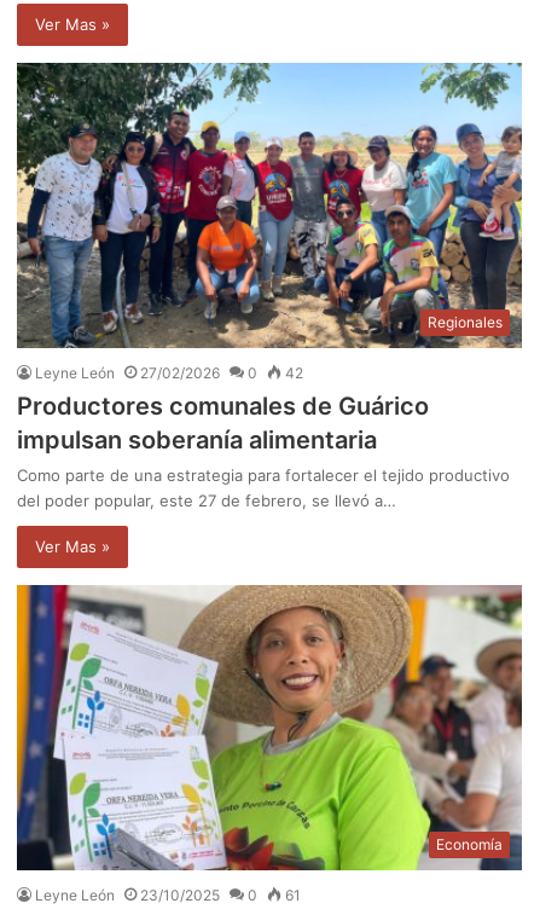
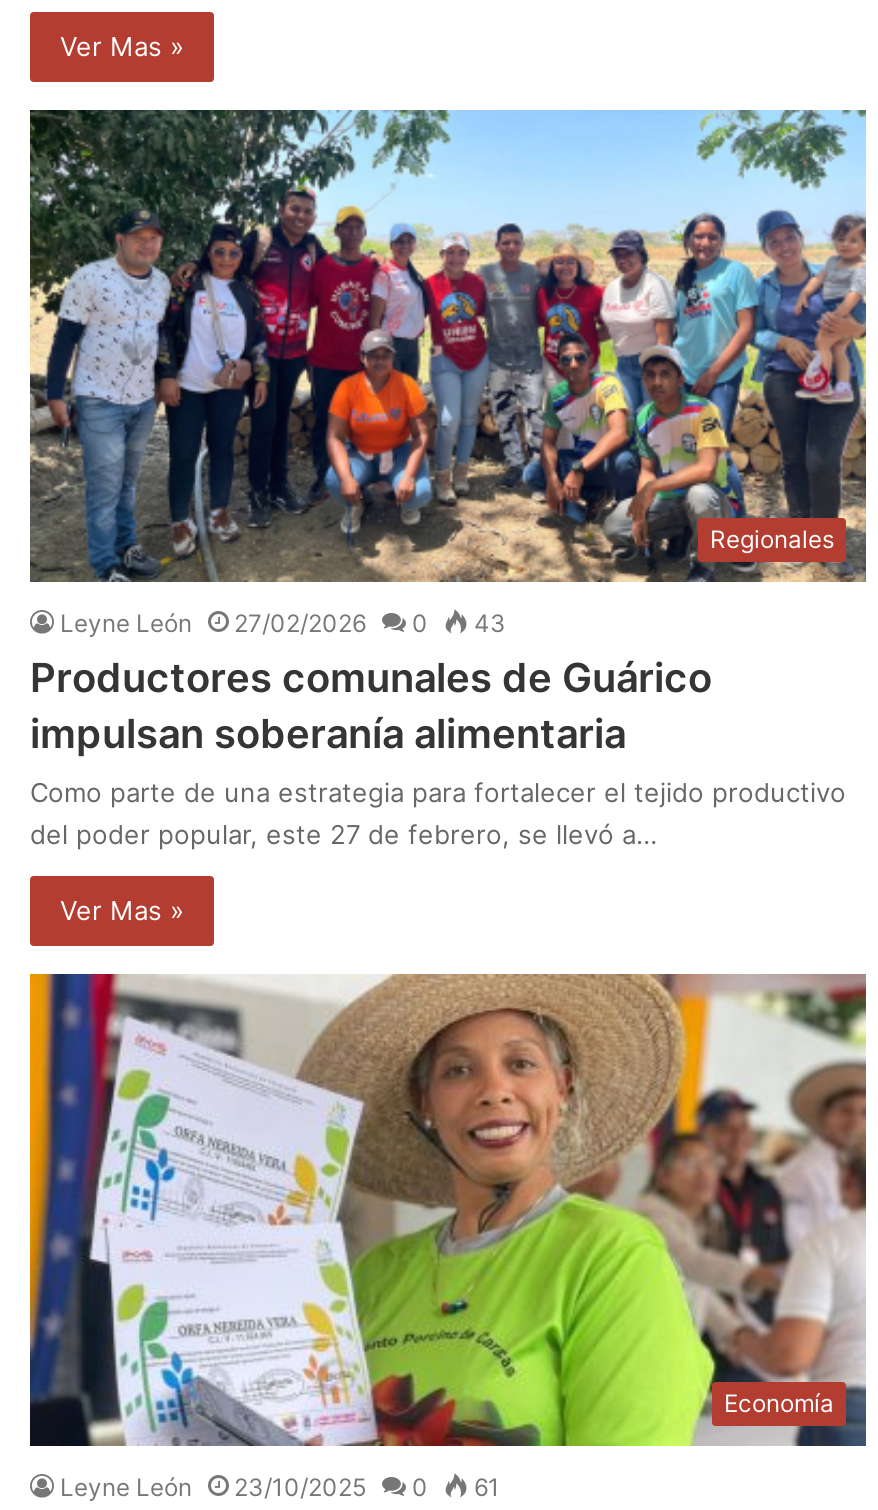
- Leyne León 27/02/2026 0 42
+ Leyne León 27/02/2026 0 43
